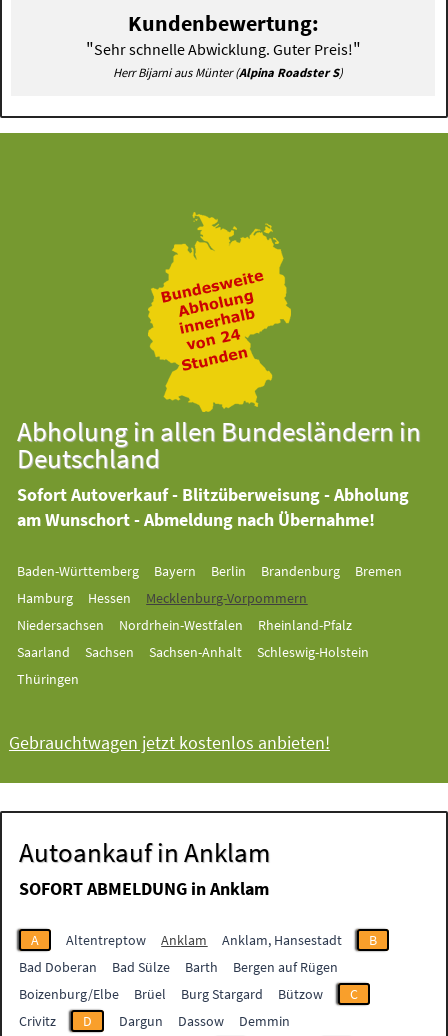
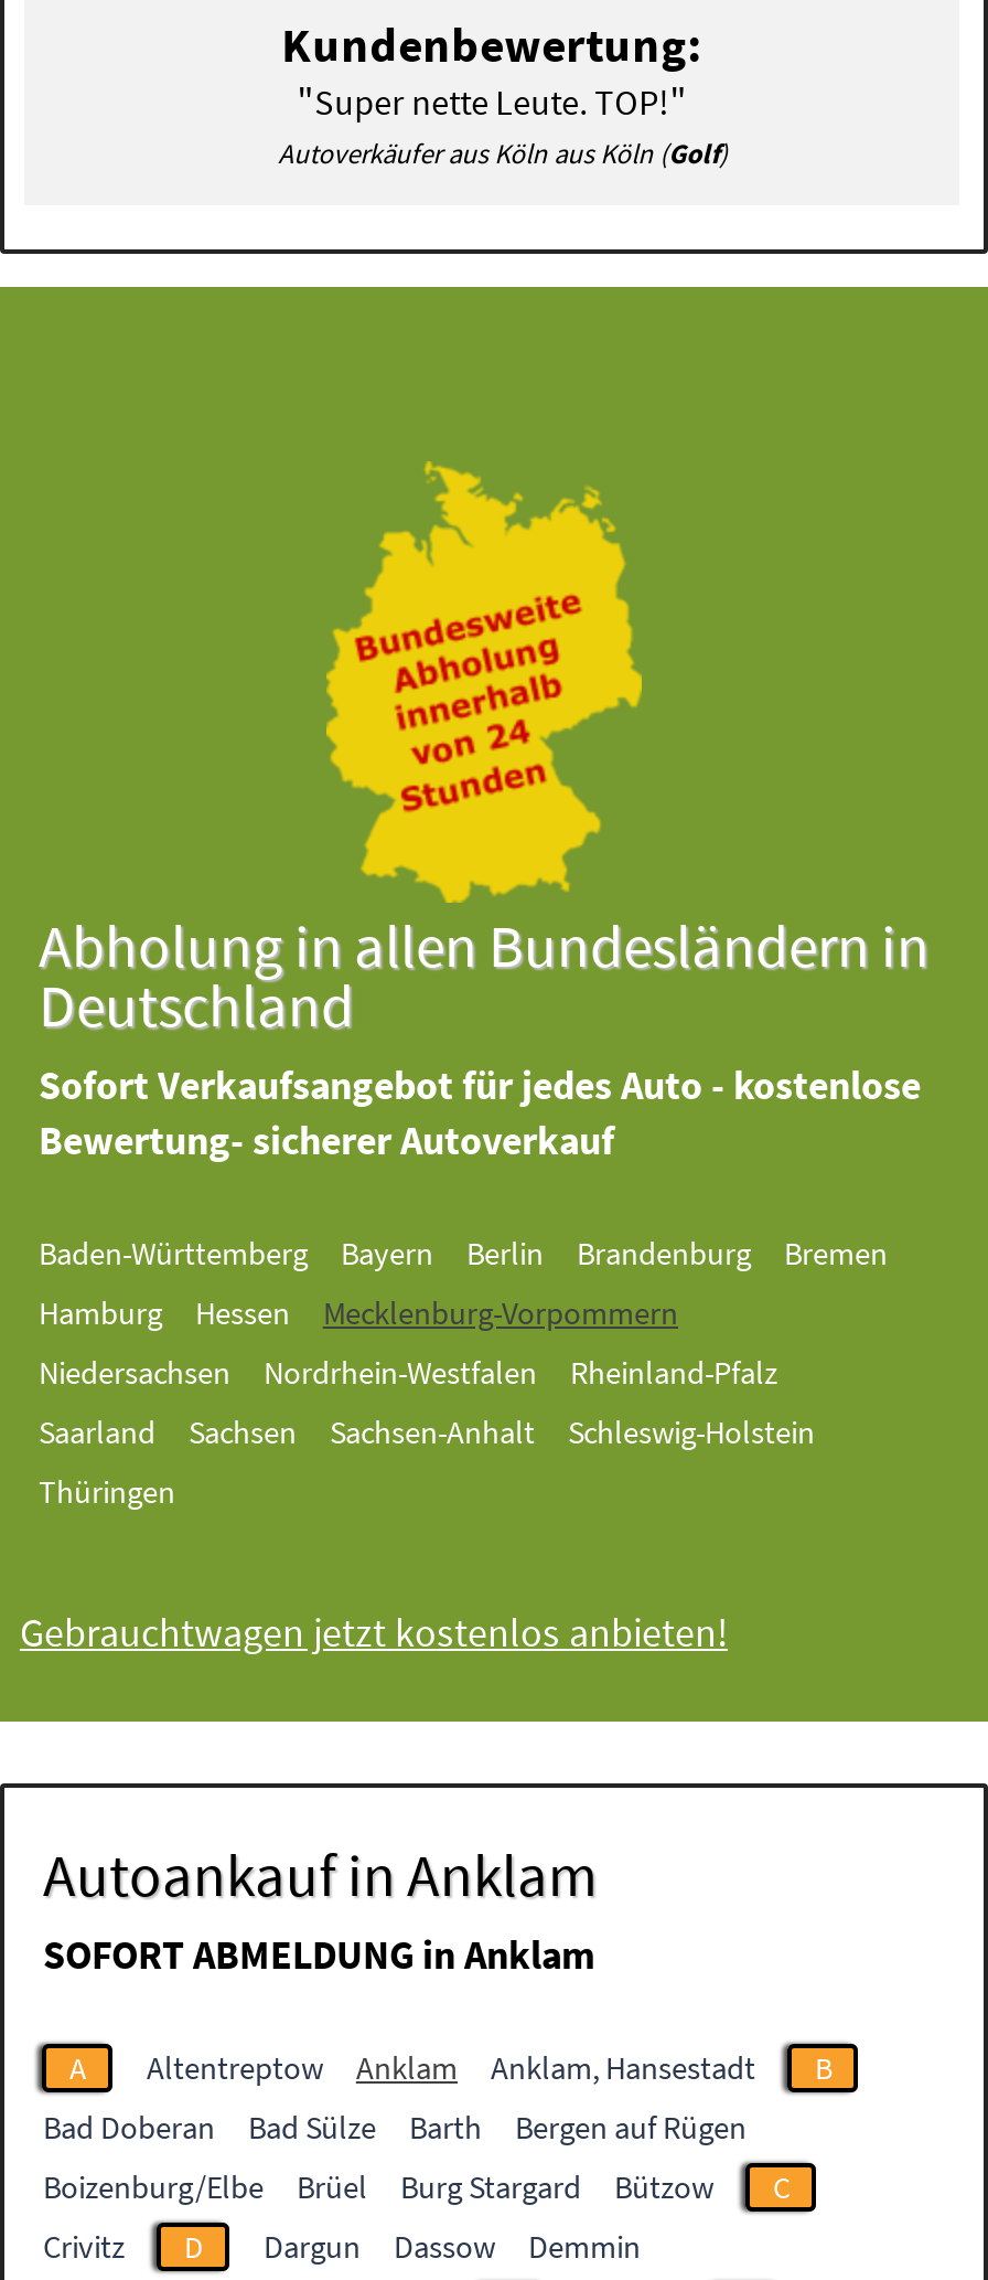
- "Sehr schnelle Abwicklung. Guter Preis!"
- Herr Bijarni aus Münter (Alpina Roadster S)
+ "Super nette Leute. TOP!"
+ Autoverkäufer aus Köln aus Köln (Golf)

- Sofort Autoverkauf - Blitzüberweisung - Abholung
- am Wunschort - Abmeldung nach Übernahme!
+ Sofort Verkaufsangebot für jedes Auto - kostenlose
+ Bewertung- sicherer Autoverkauf
